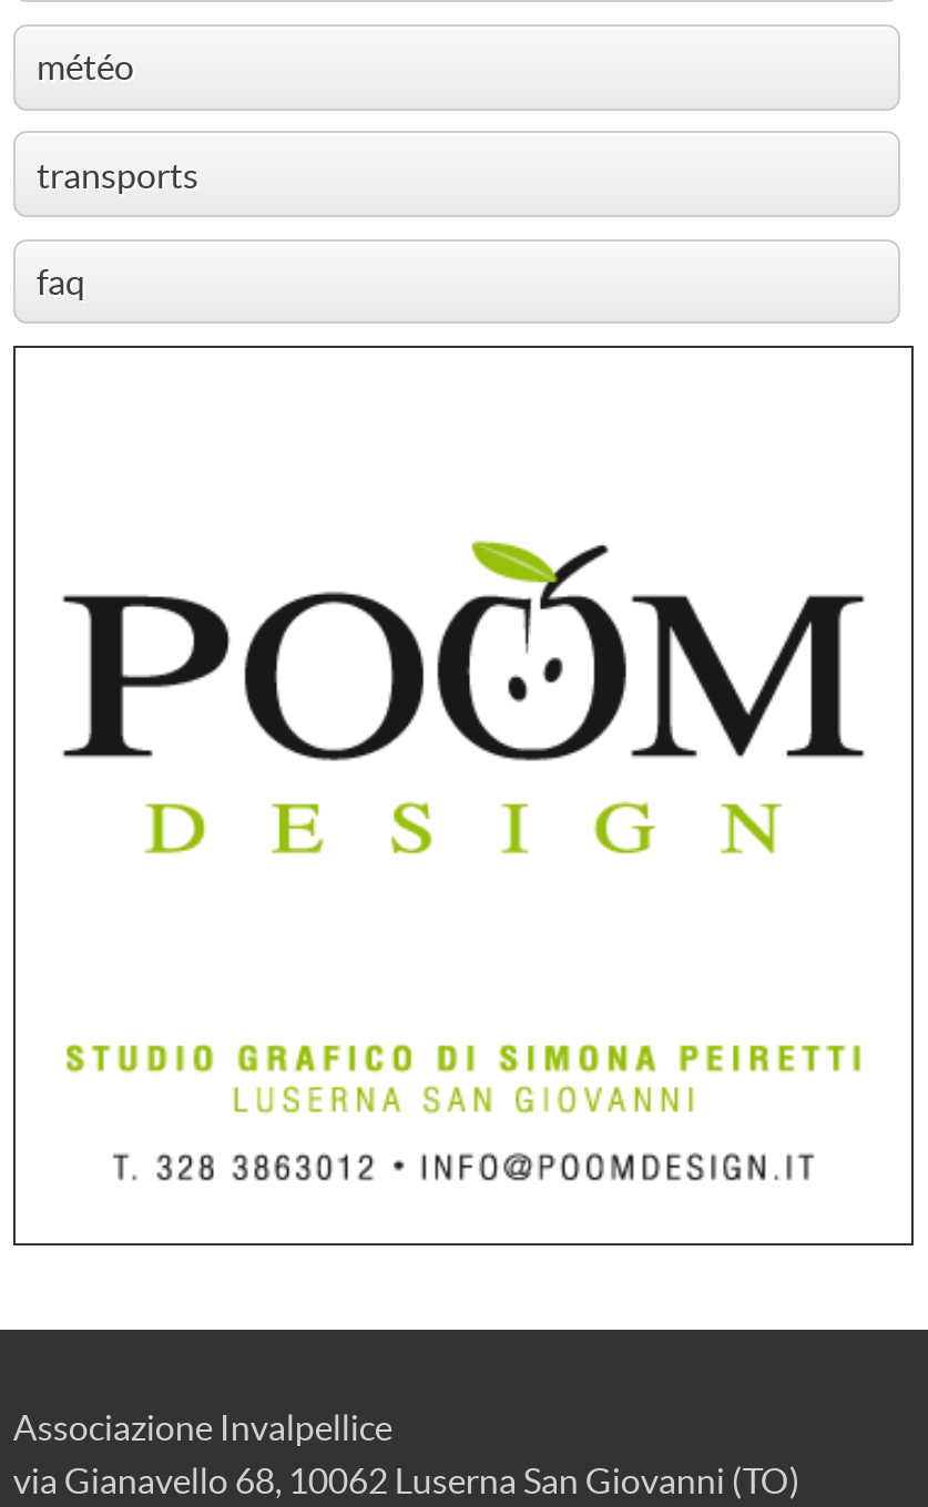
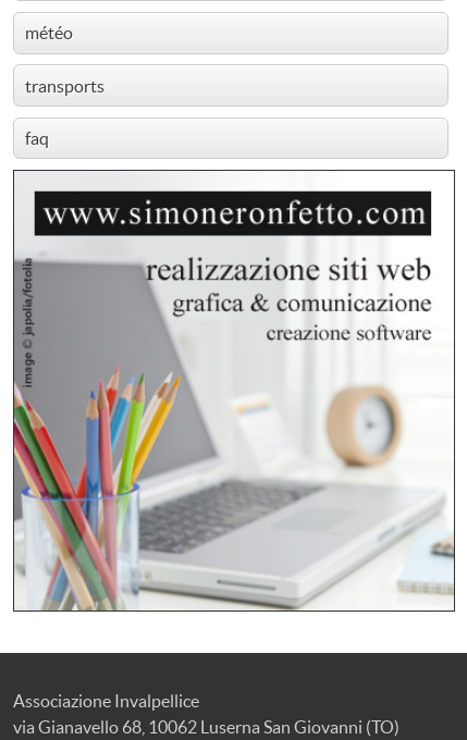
- [image]
+ [image]
